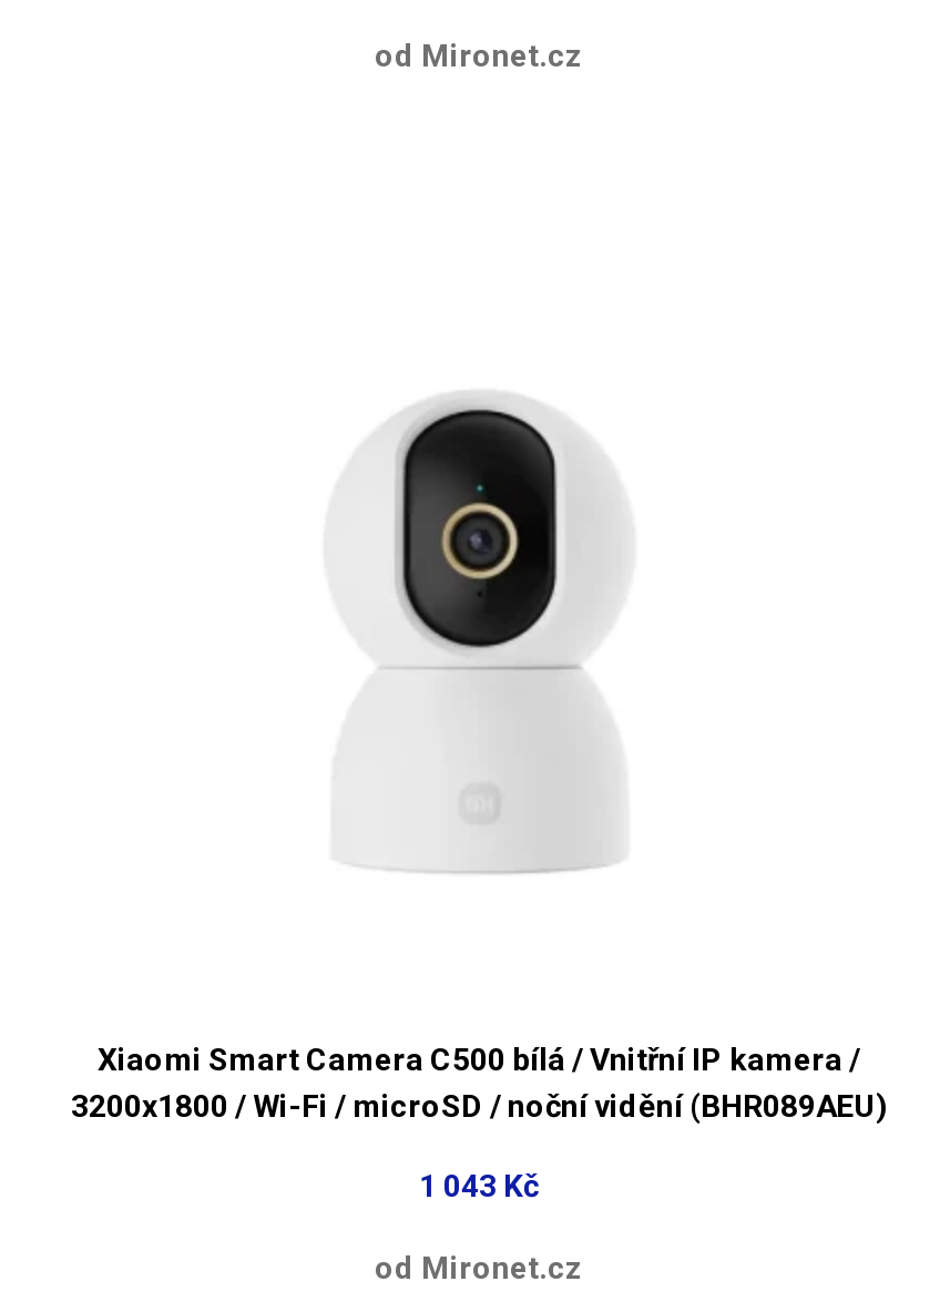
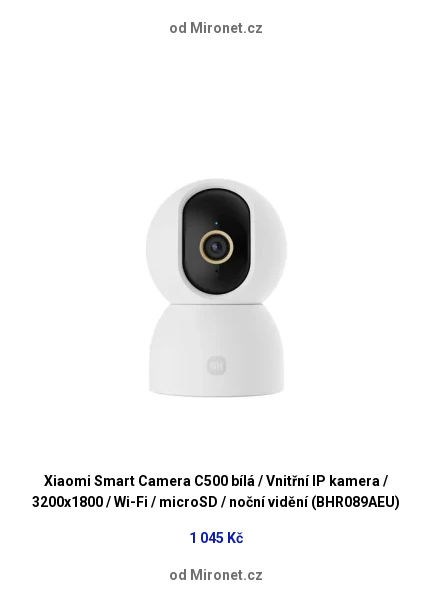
- 1 043 Kč
+ 1 045 Kč
